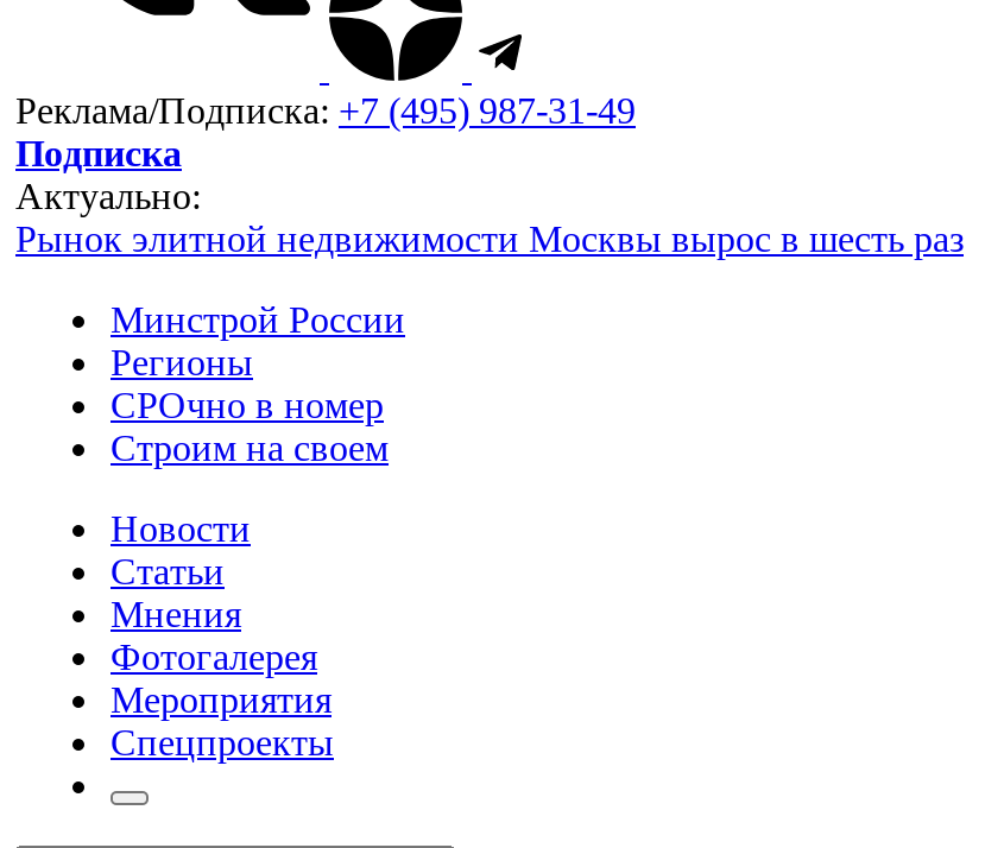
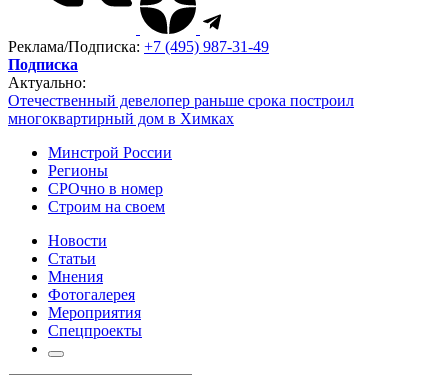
- Рынок элитной недвижимости Москвы вырос в шесть раз
+ Отечественный девелопер раньше срока построил
+ многоквартирный дом в Химках
